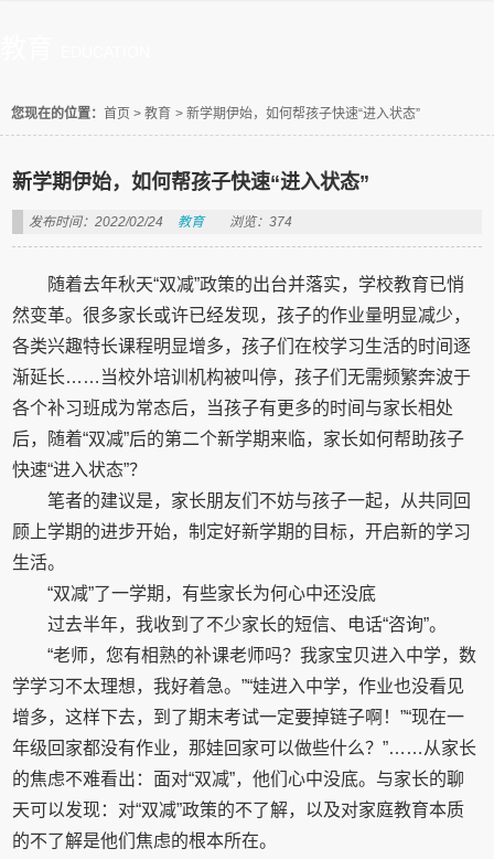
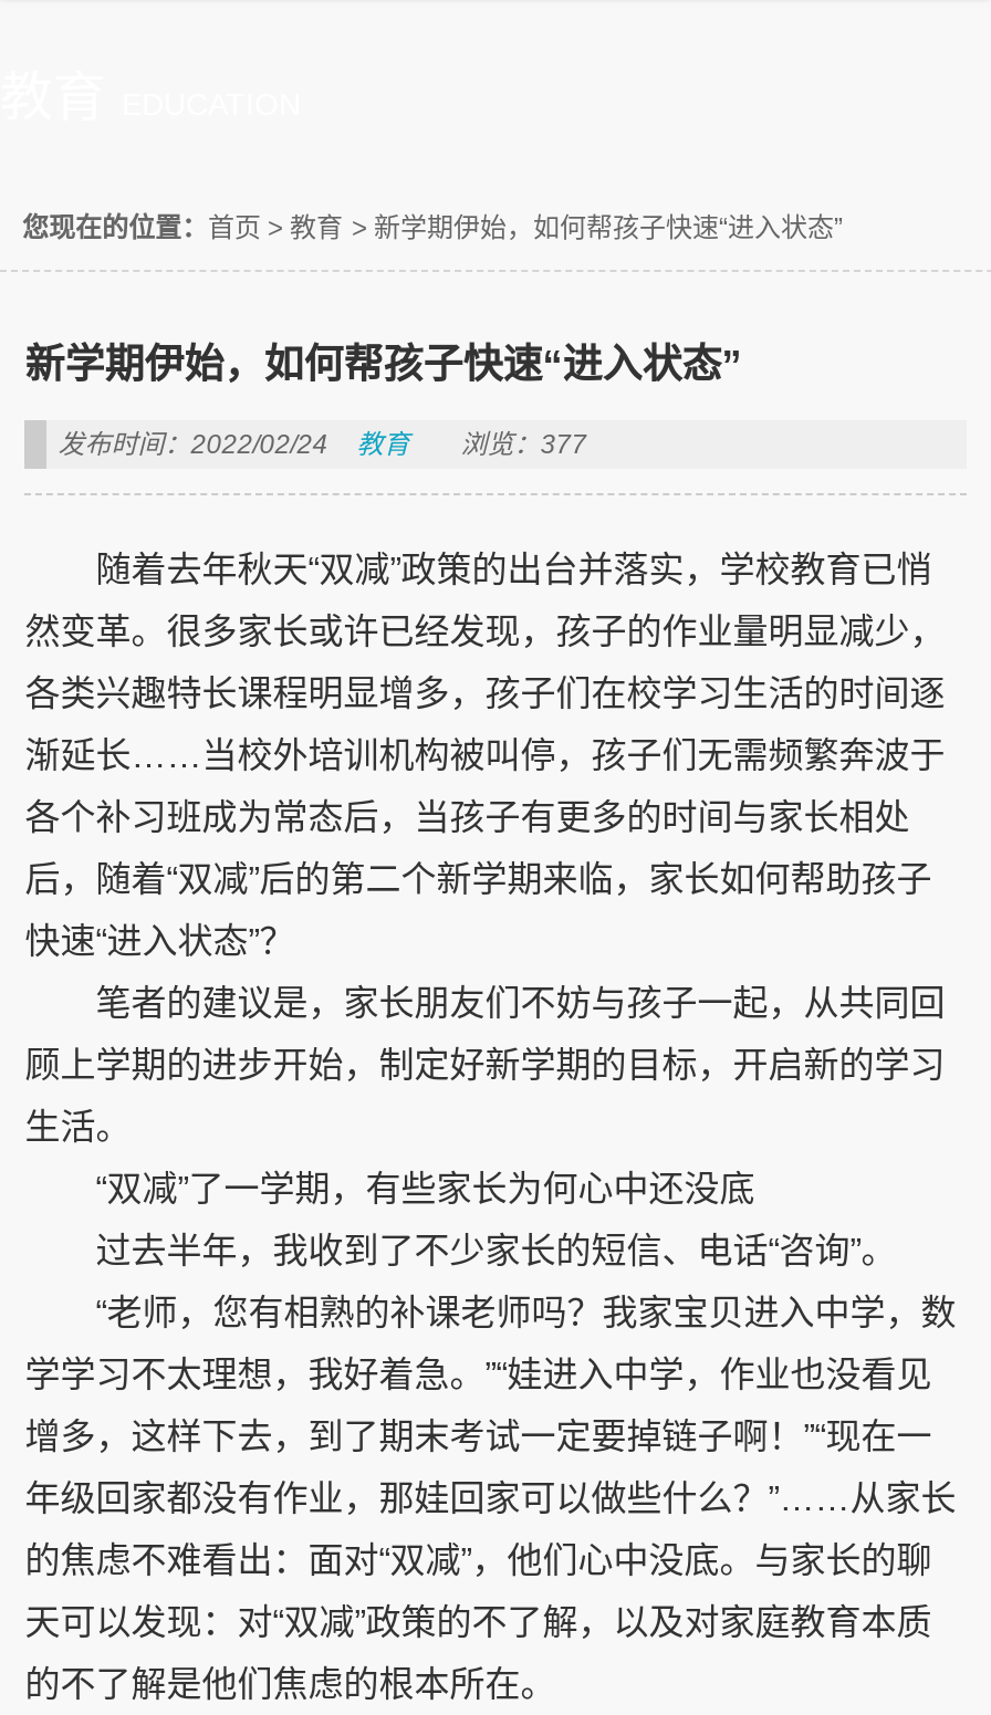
- 浏览：374
+ 浏览：377
